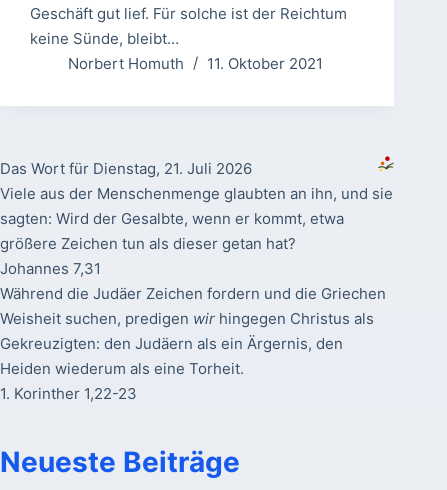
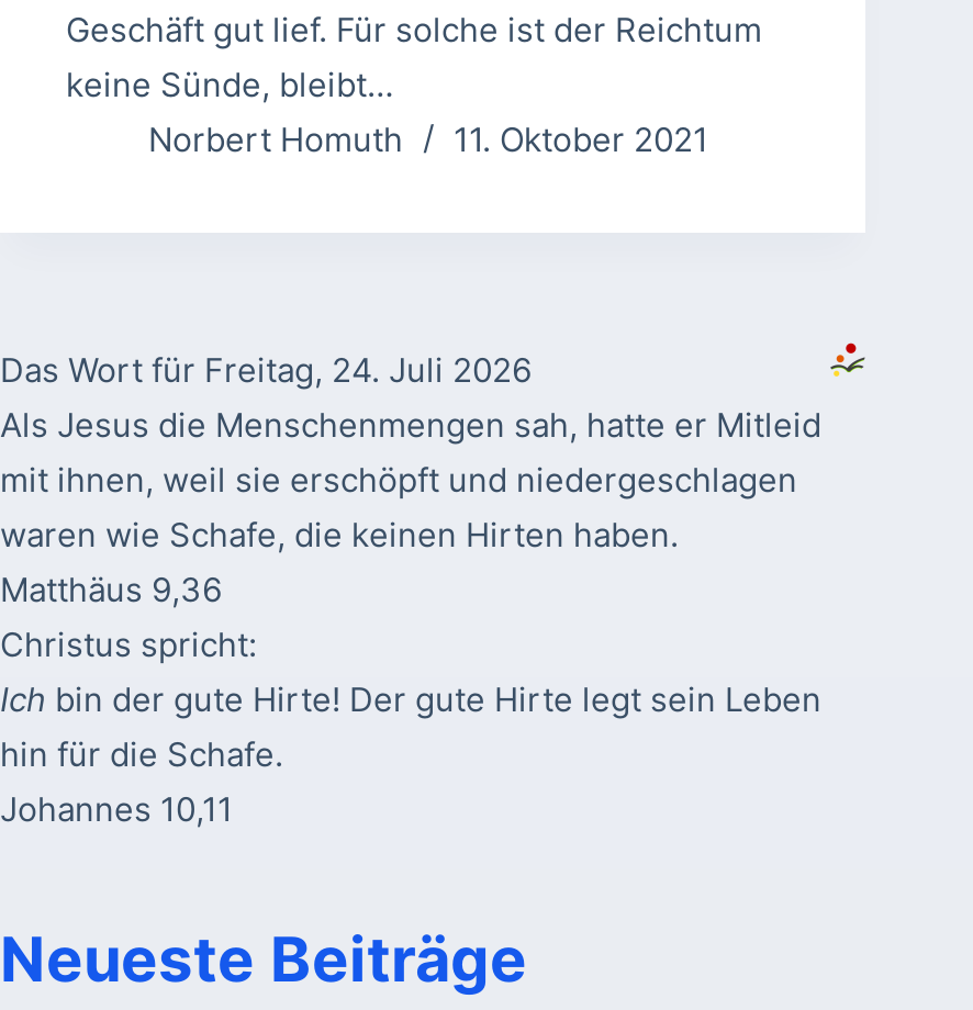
- Das Wort für Dienstag, 21. Juli 2026
- Viele aus der Menschenmenge glaubten an ihn, und sie
- sagten: Wird der Gesalbte, wenn er kommt, etwa
- größere Zeichen tun als dieser getan hat?
- Johannes 7,31
- Während die Judäer Zeichen fordern und die Griechen
- Weisheit suchen, predigen wir hingegen Christus als
- Gekreuzigten: den Judäern als ein Ärgernis, den
- Heiden wiederum als eine Torheit.
- 1. Korinther 1,22-23
+ Das Wort für Freitag, 24. Juli 2026
+ Als Jesus die Menschenmengen sah, hatte er Mitleid
+ mit ihnen, weil sie erschöpft und niedergeschlagen
+ waren wie Schafe, die keinen Hirten haben.
+ Matthäus 9,36
+ Christus spricht:
+ Ich bin der gute Hirte! Der gute Hirte legt sein Leben
+ hin für die Schafe.
+ Johannes 10,11
